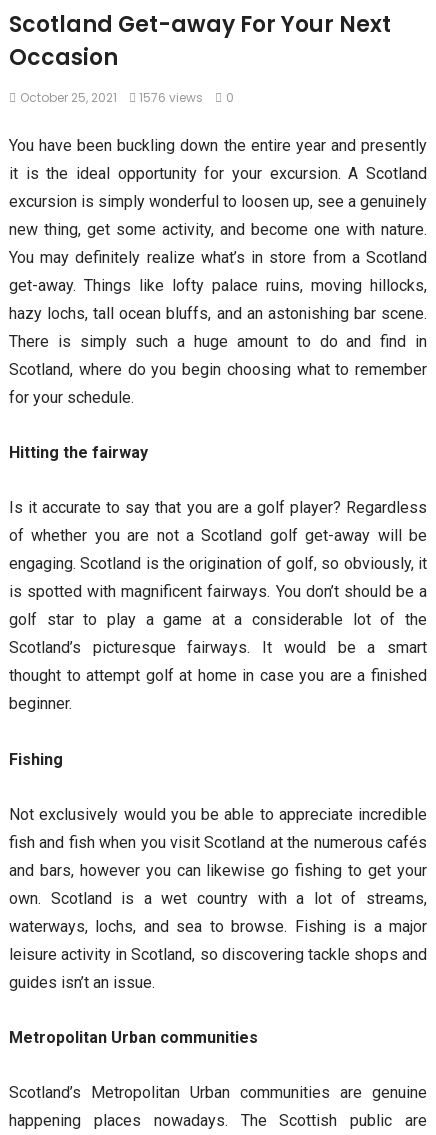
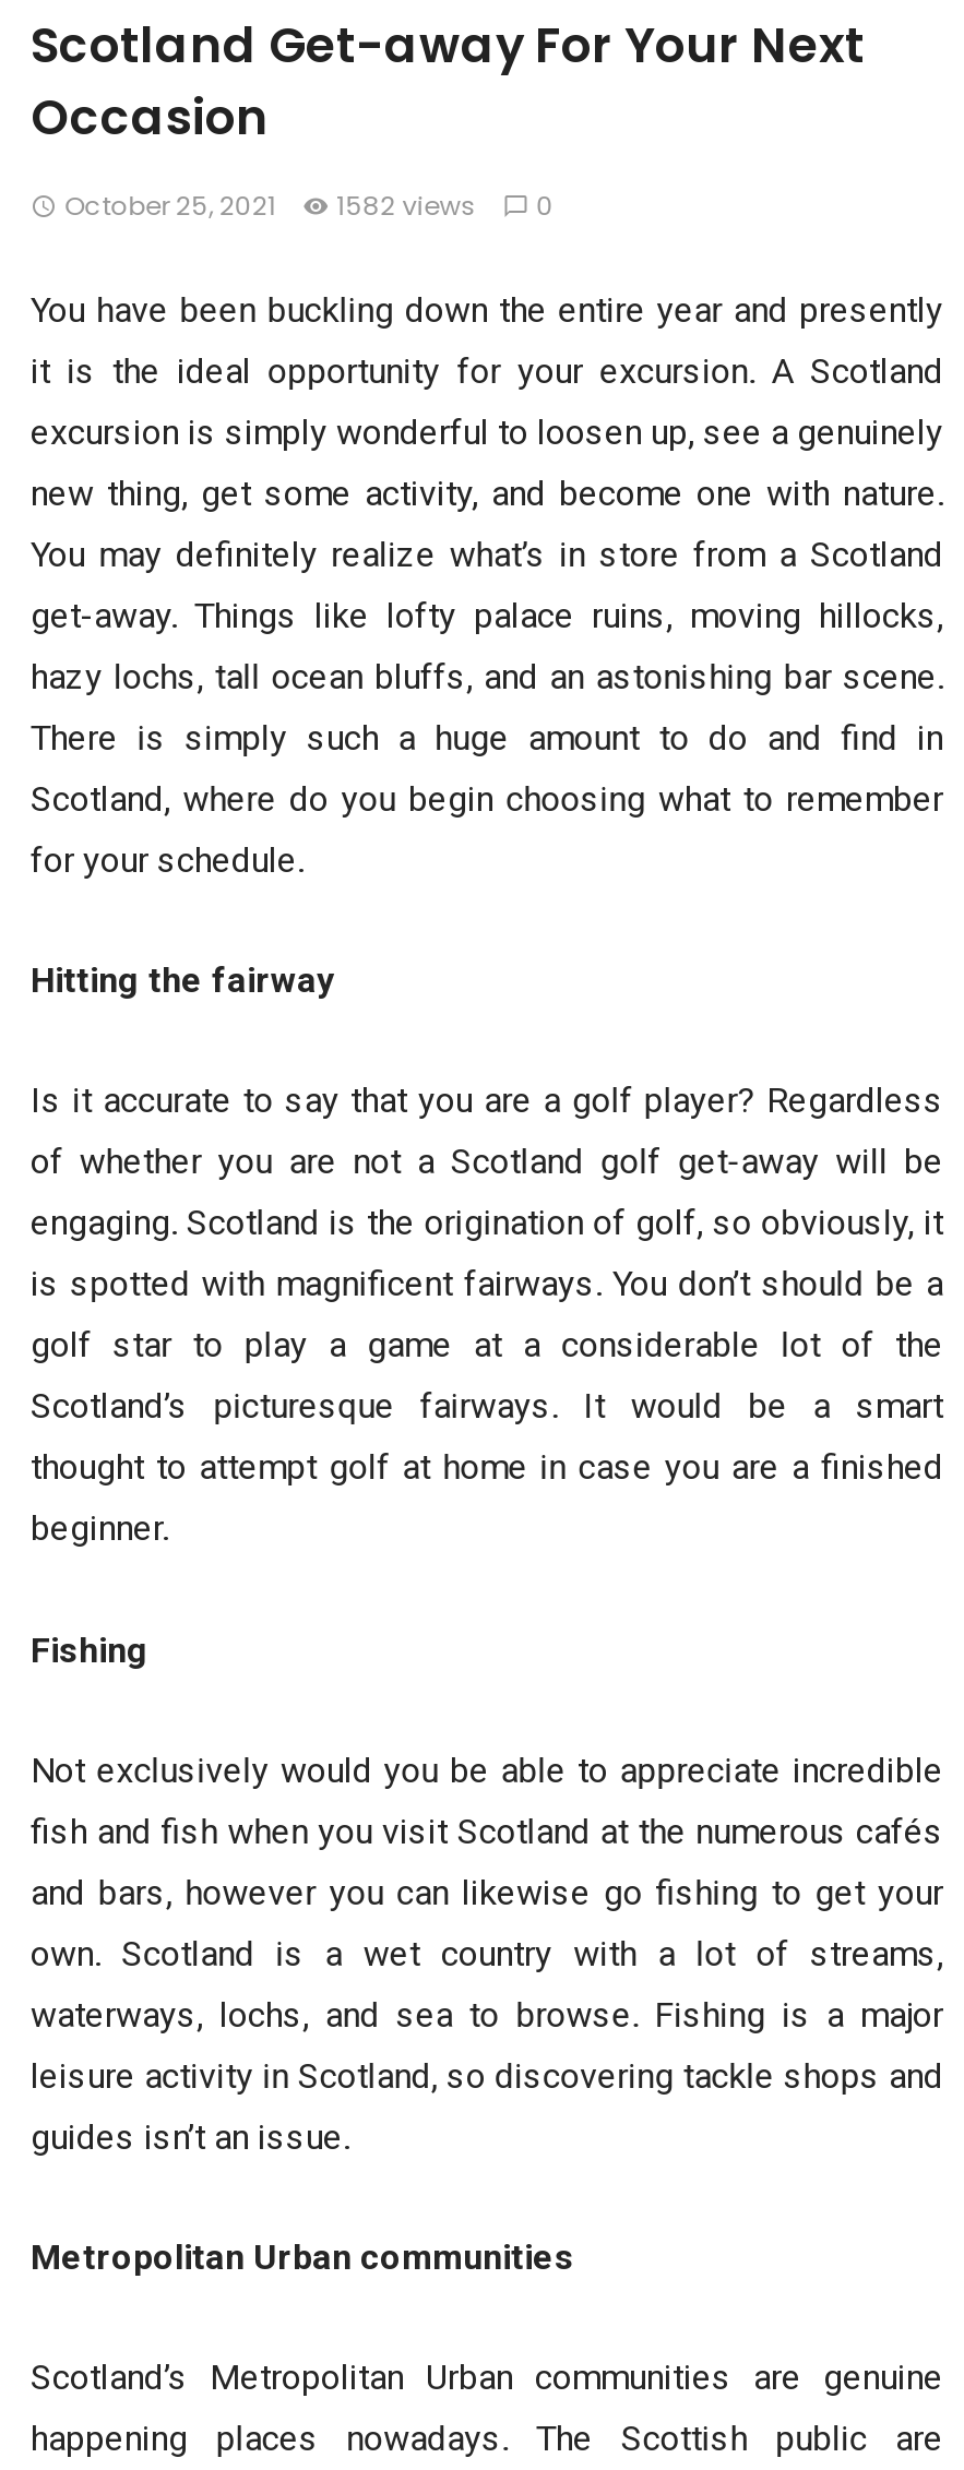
- October 25, 2021 1576 views 0
+ October 25, 2021 1582 views 0
